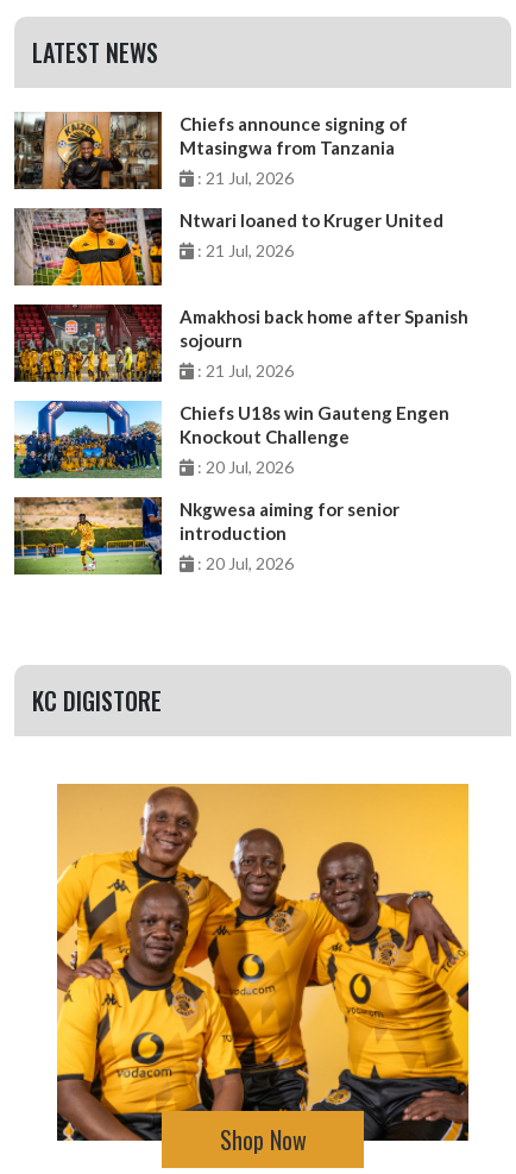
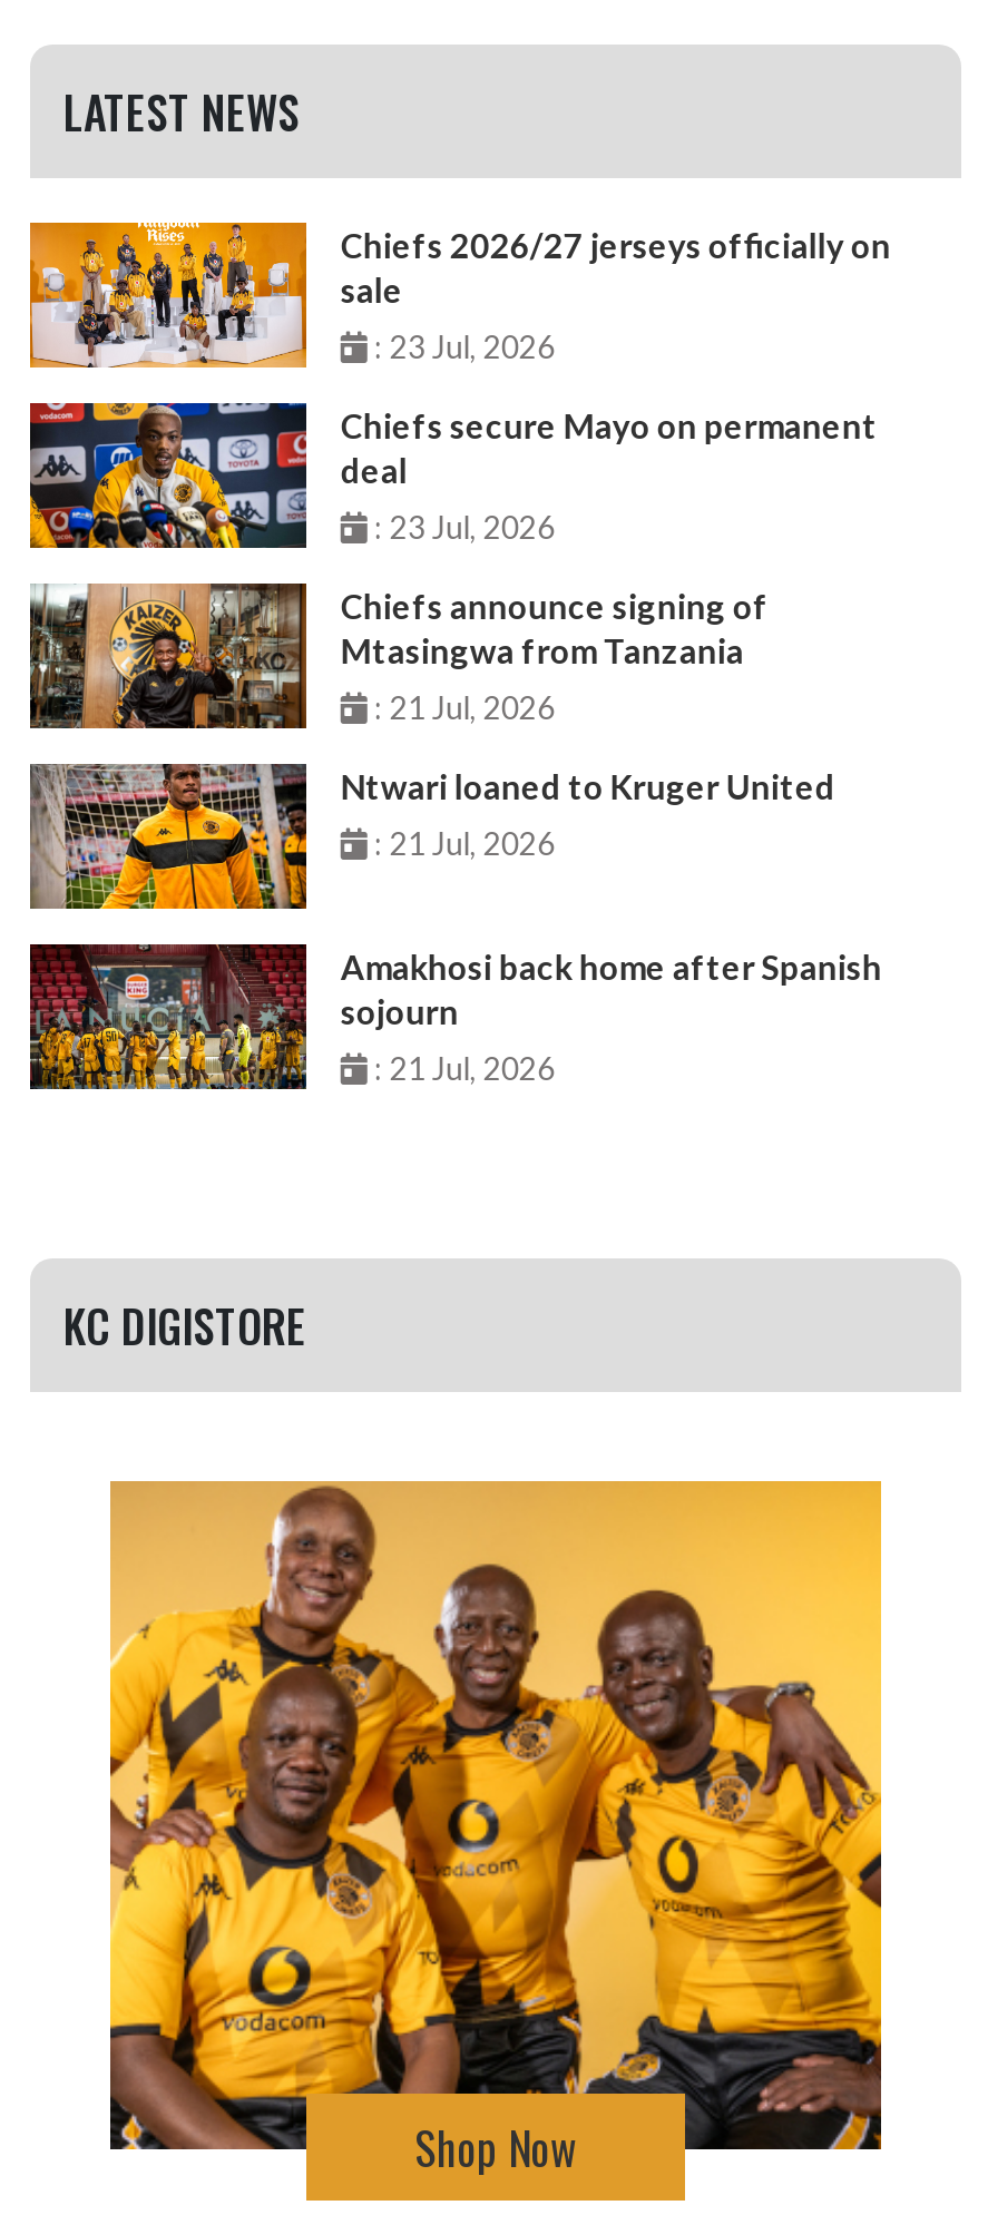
+ [image]
+ Chiefs 2026/27 jerseys officially on
+ sale
+ : 23 Jul, 2026
+ Chiefs secure Mayo on permanent
+ deal
+ : 23 Jul, 2026

+ [image]

moved down: [image] | Chiefs announce signing of | Mtasingwa from Tanzania | ... | sojourn | : 21 Jul, 2026

- [image]
- Chiefs U18s win Gauteng Engen
- Knockout Challenge
- : 20 Jul, 2026
- Nkgwesa aiming for senior
- introduction
- : 20 Jul, 2026

- [image]
